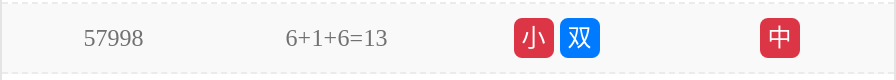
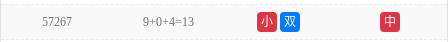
- 57998
+ 57267

- 6+1+6=13
+ 9+0+4=13
